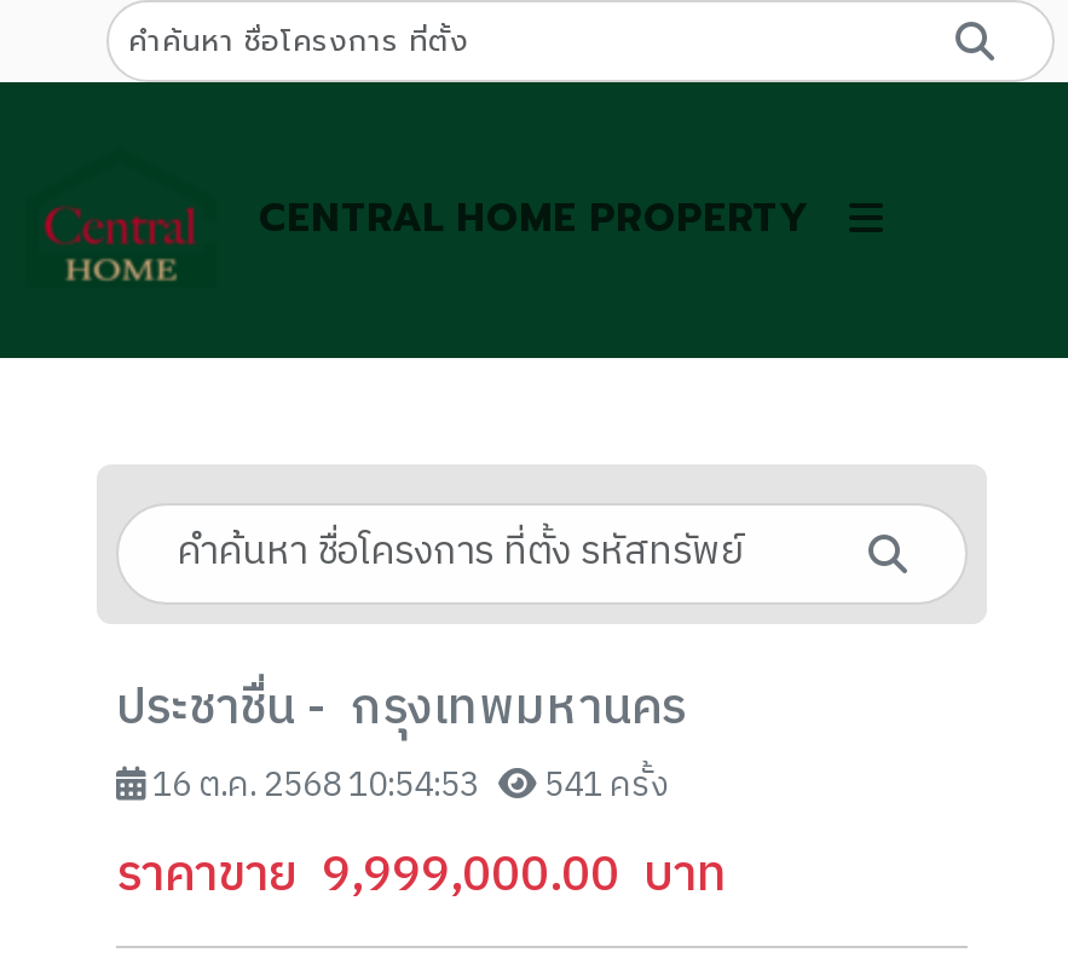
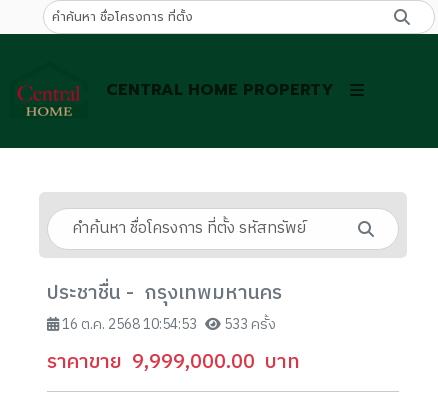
- 541 ครั้ง
+ 533 ครั้ง
